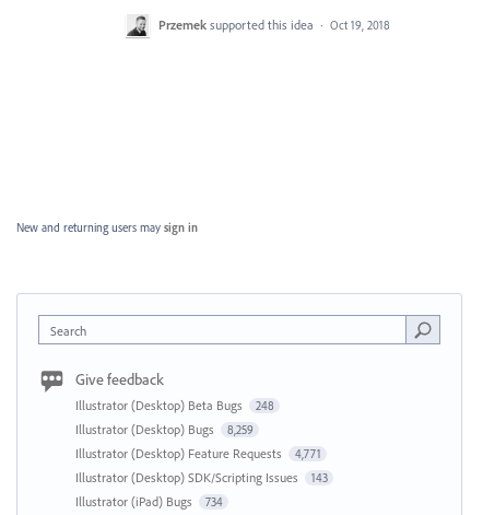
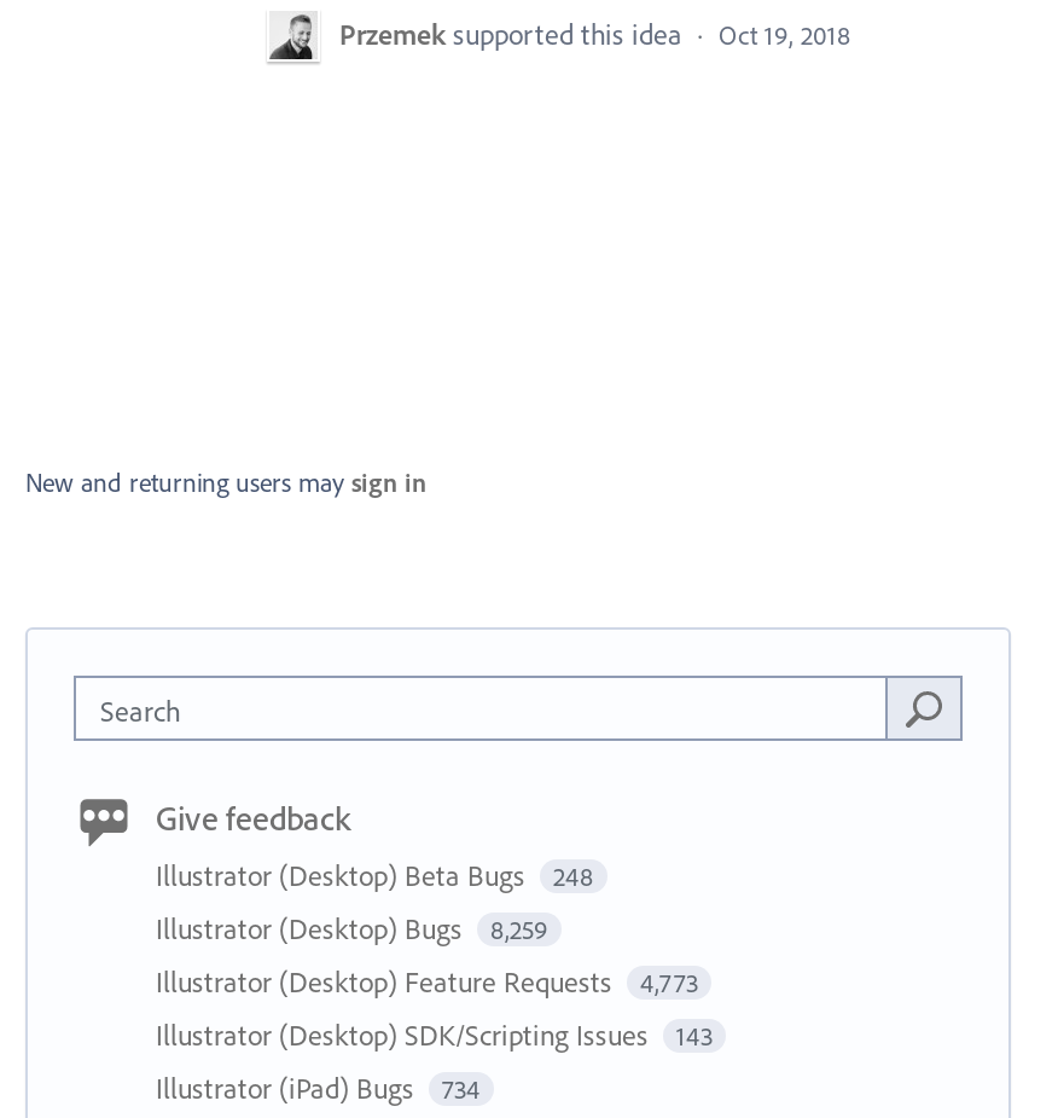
- Illustrator (Desktop) Feature Requests 4,771
+ Illustrator (Desktop) Feature Requests 4,773
